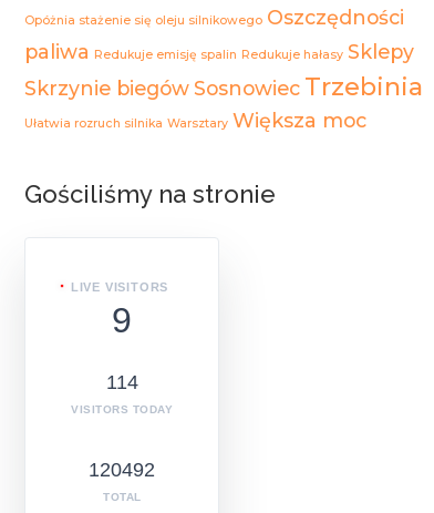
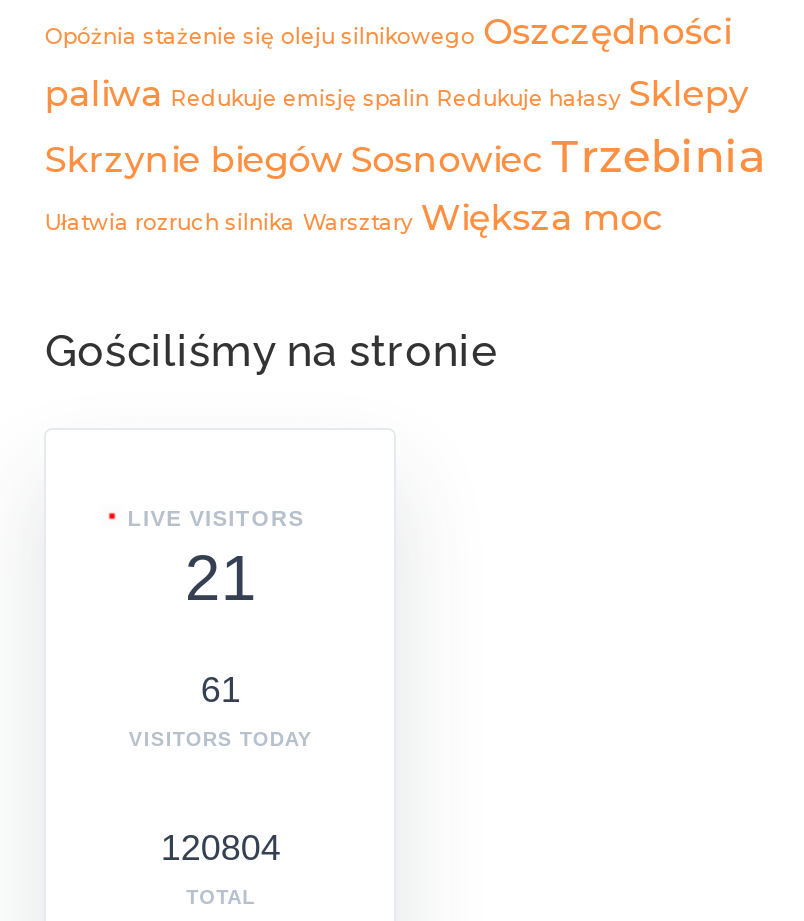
- 9
+ 21

- 114
+ 61

- 120492
+ 120804
